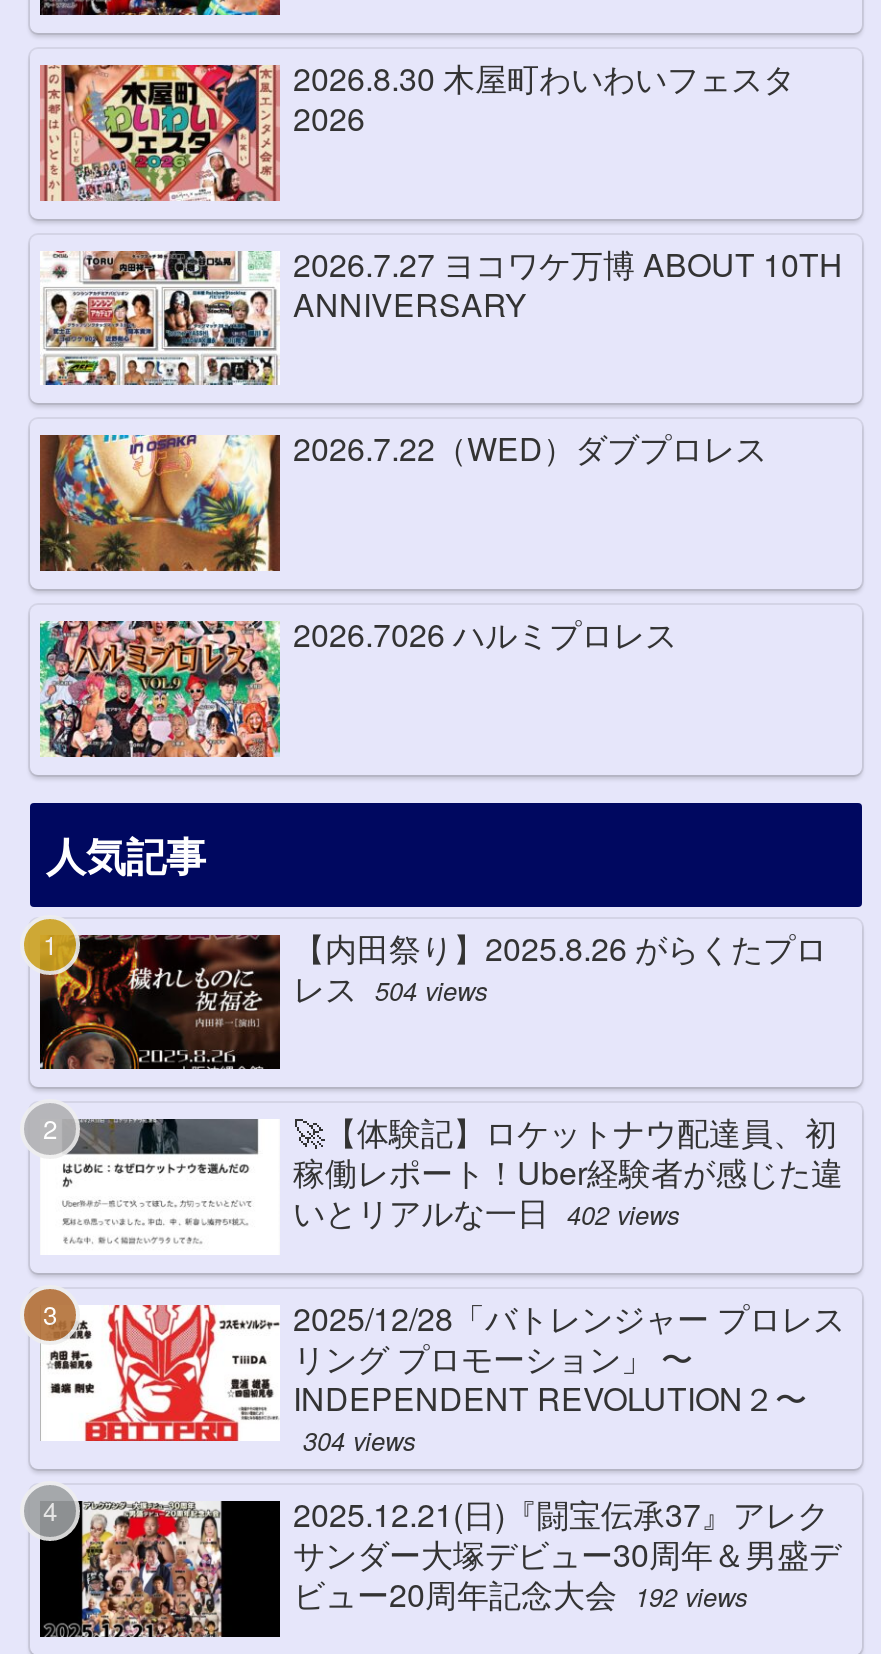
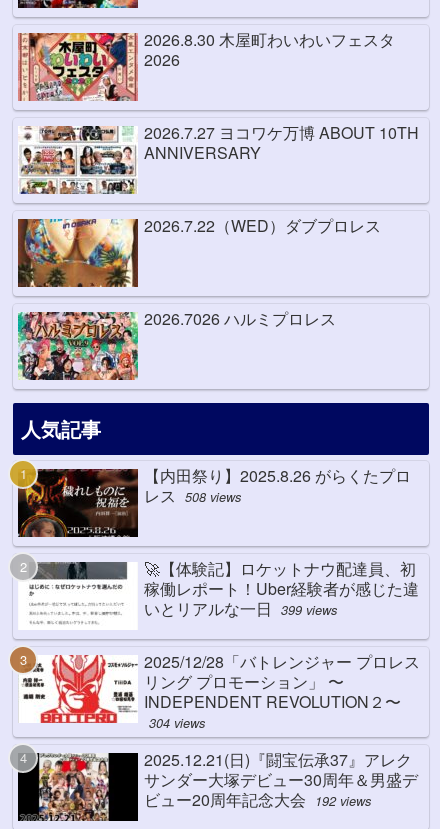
- レス 504 views
+ レス 508 views

- いとリアルな一日 402 views
+ いとリアルな一日 399 views
